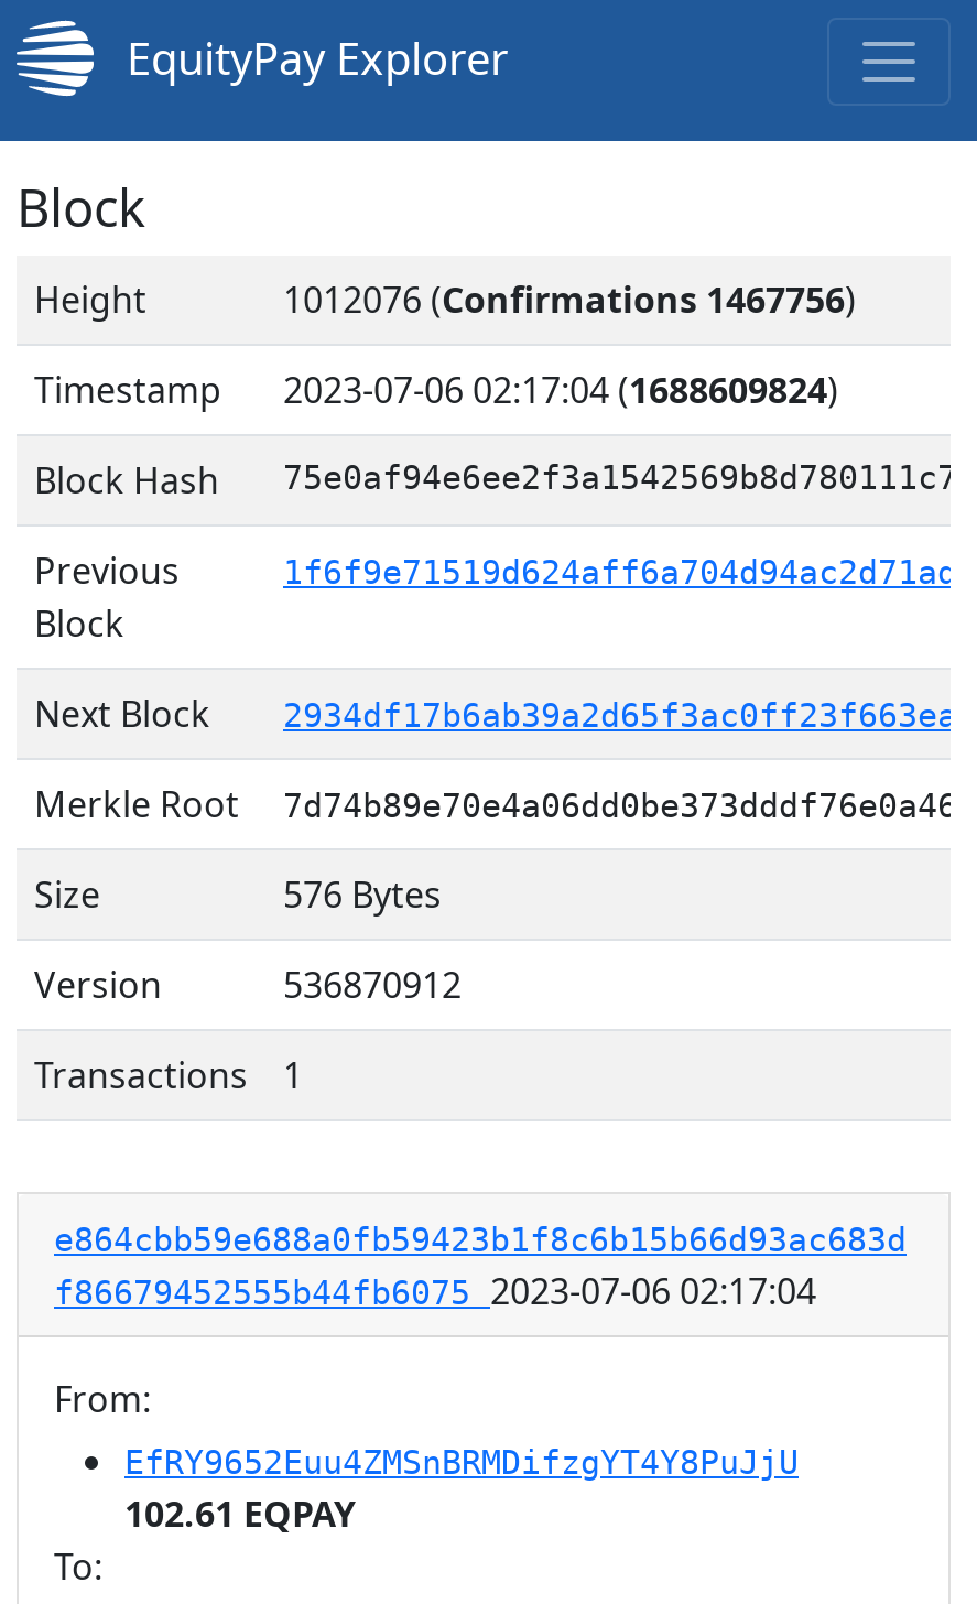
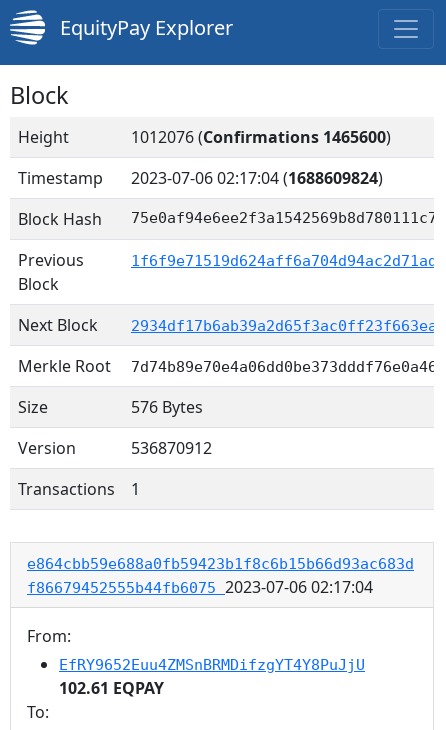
- 1012076 (Confirmations 1467756)
+ 1012076 (Confirmations 1465600)
